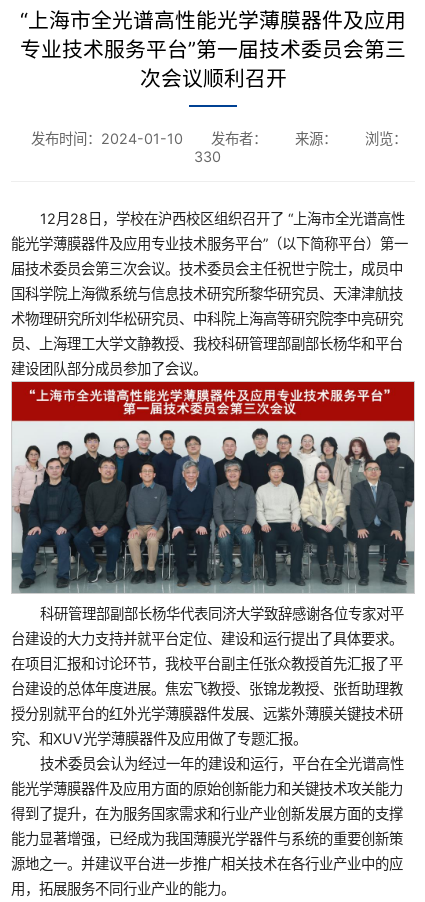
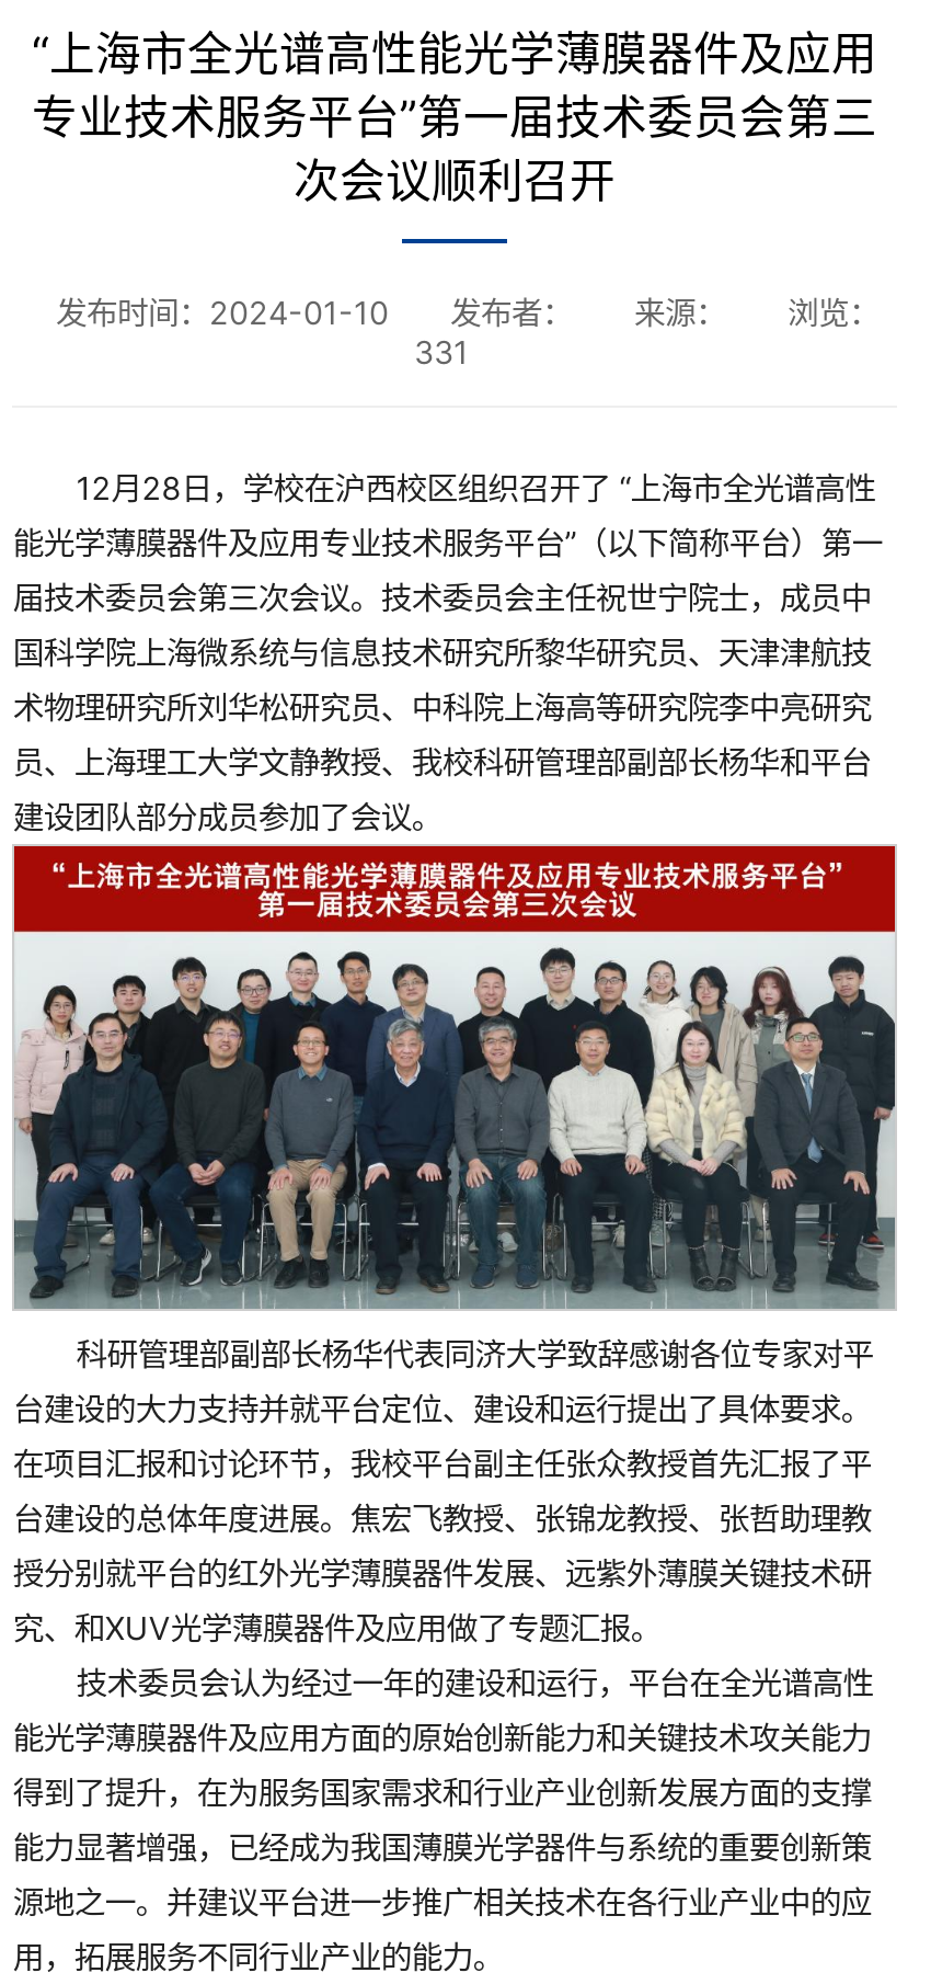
- 330
+ 331
